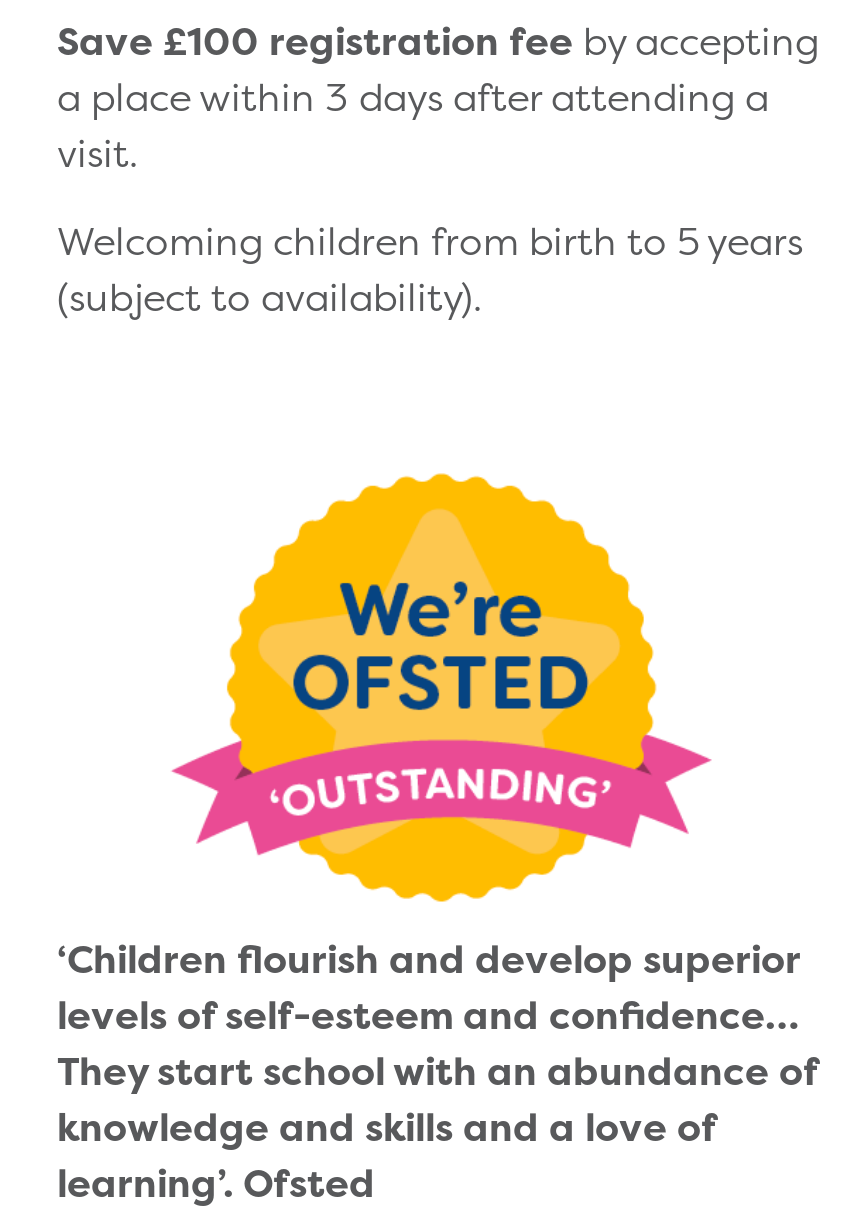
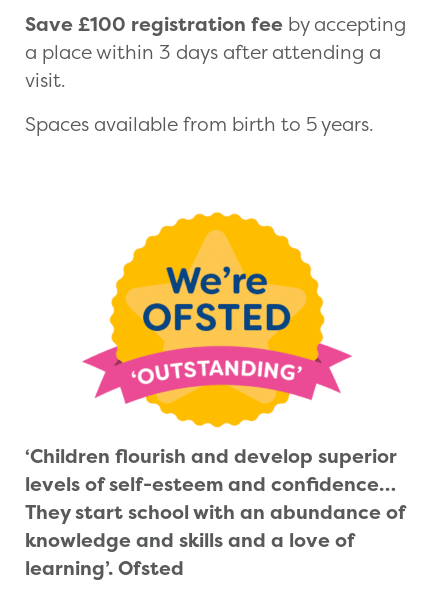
- Welcoming children from birth to 5 years
- (subject to availability).
+ Spaces available from birth to 5 years.
